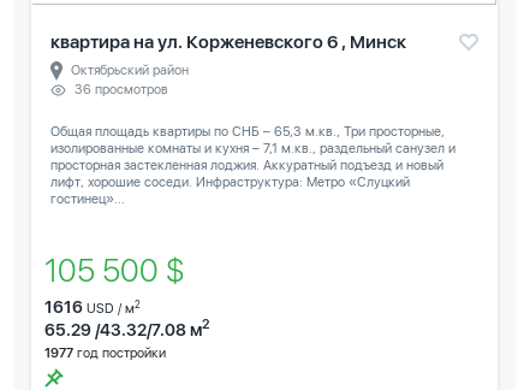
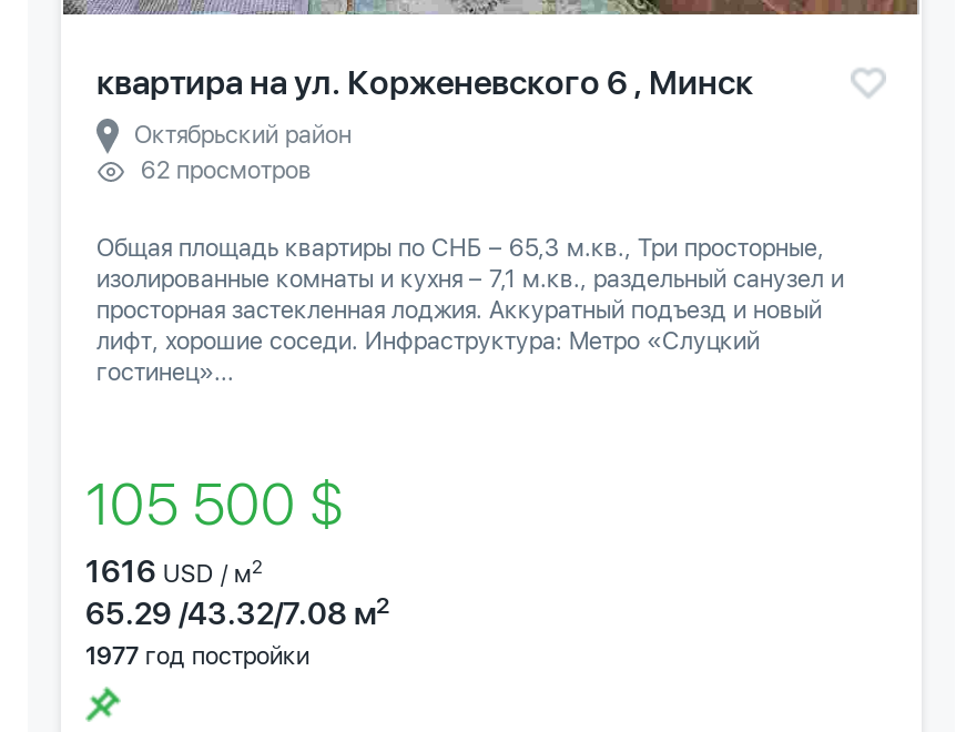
- 36 просмотров
+ 62 просмотров
